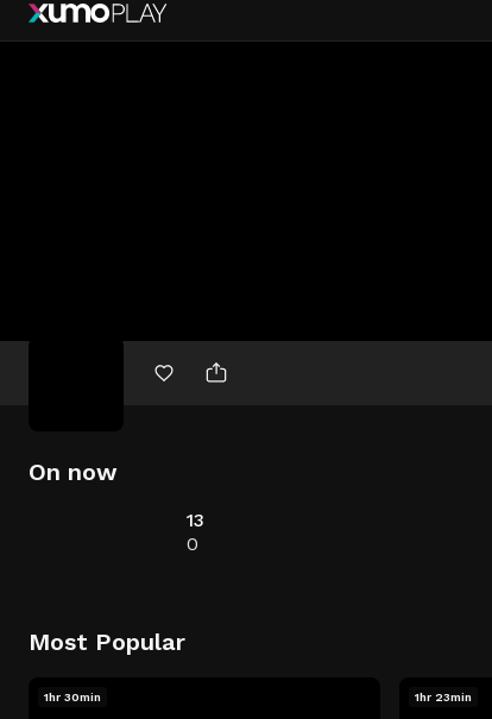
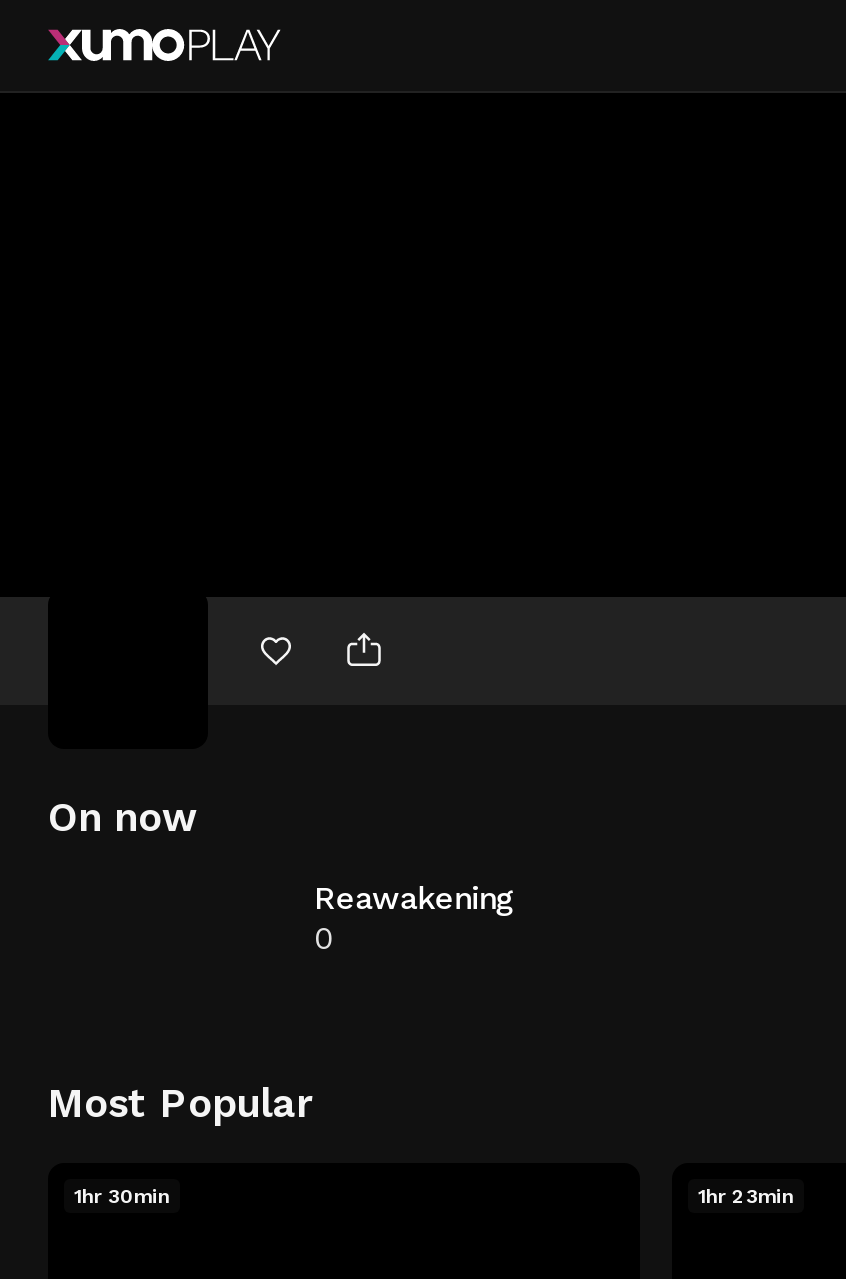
- 13
+ Reawakening
